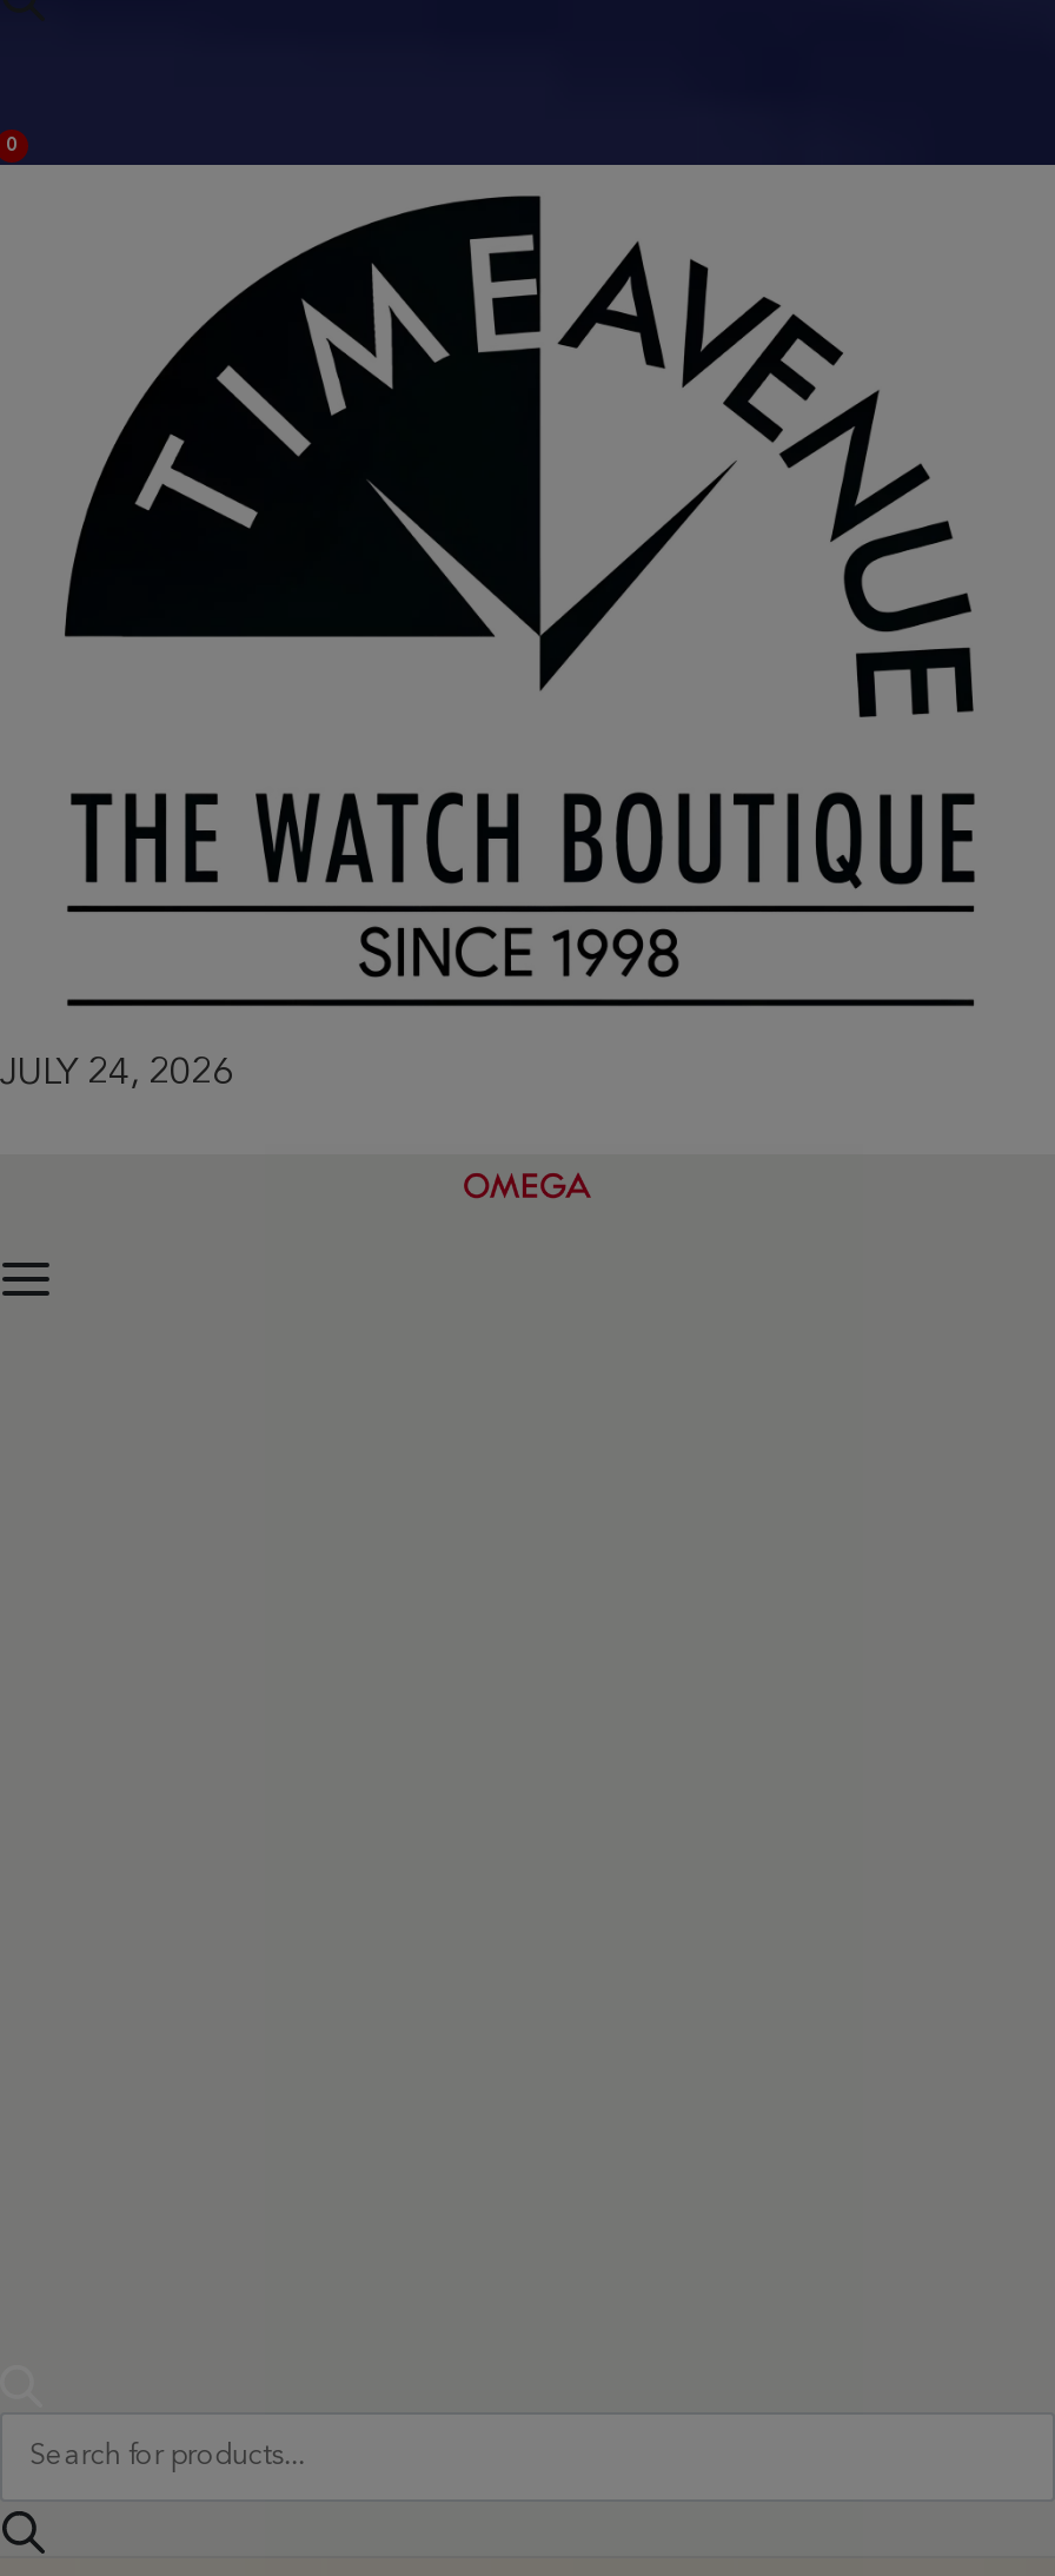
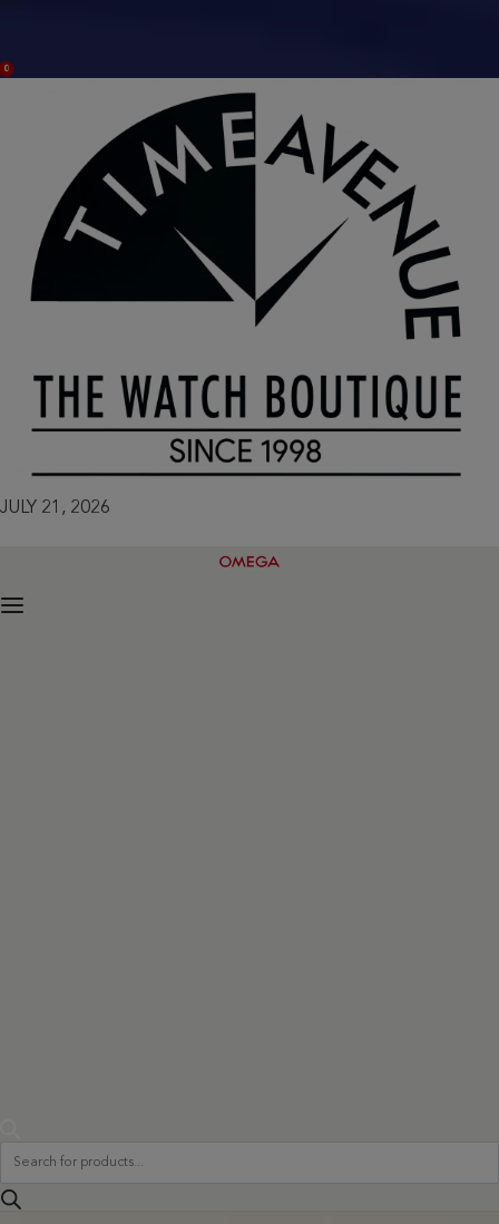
- JULY 24, 2026
+ JULY 21, 2026
